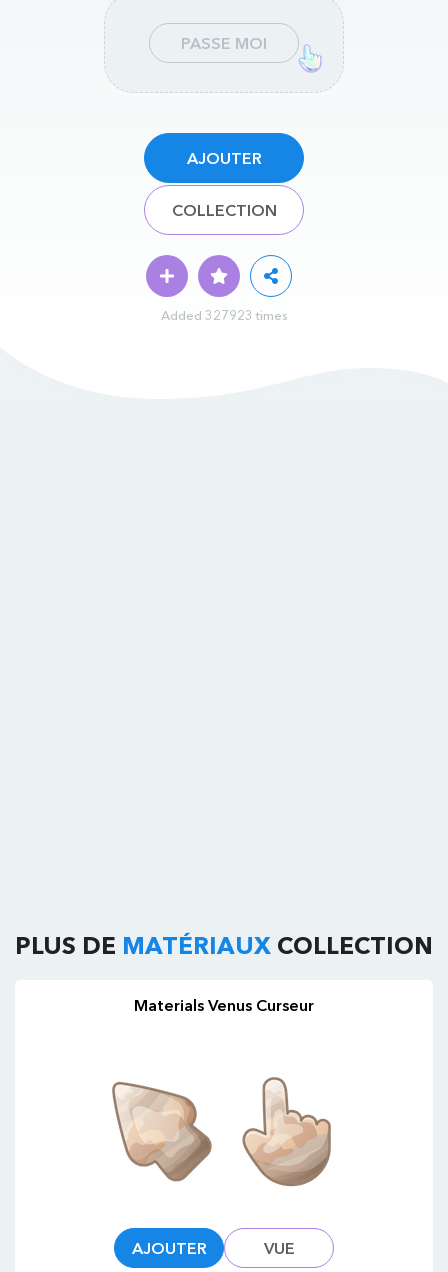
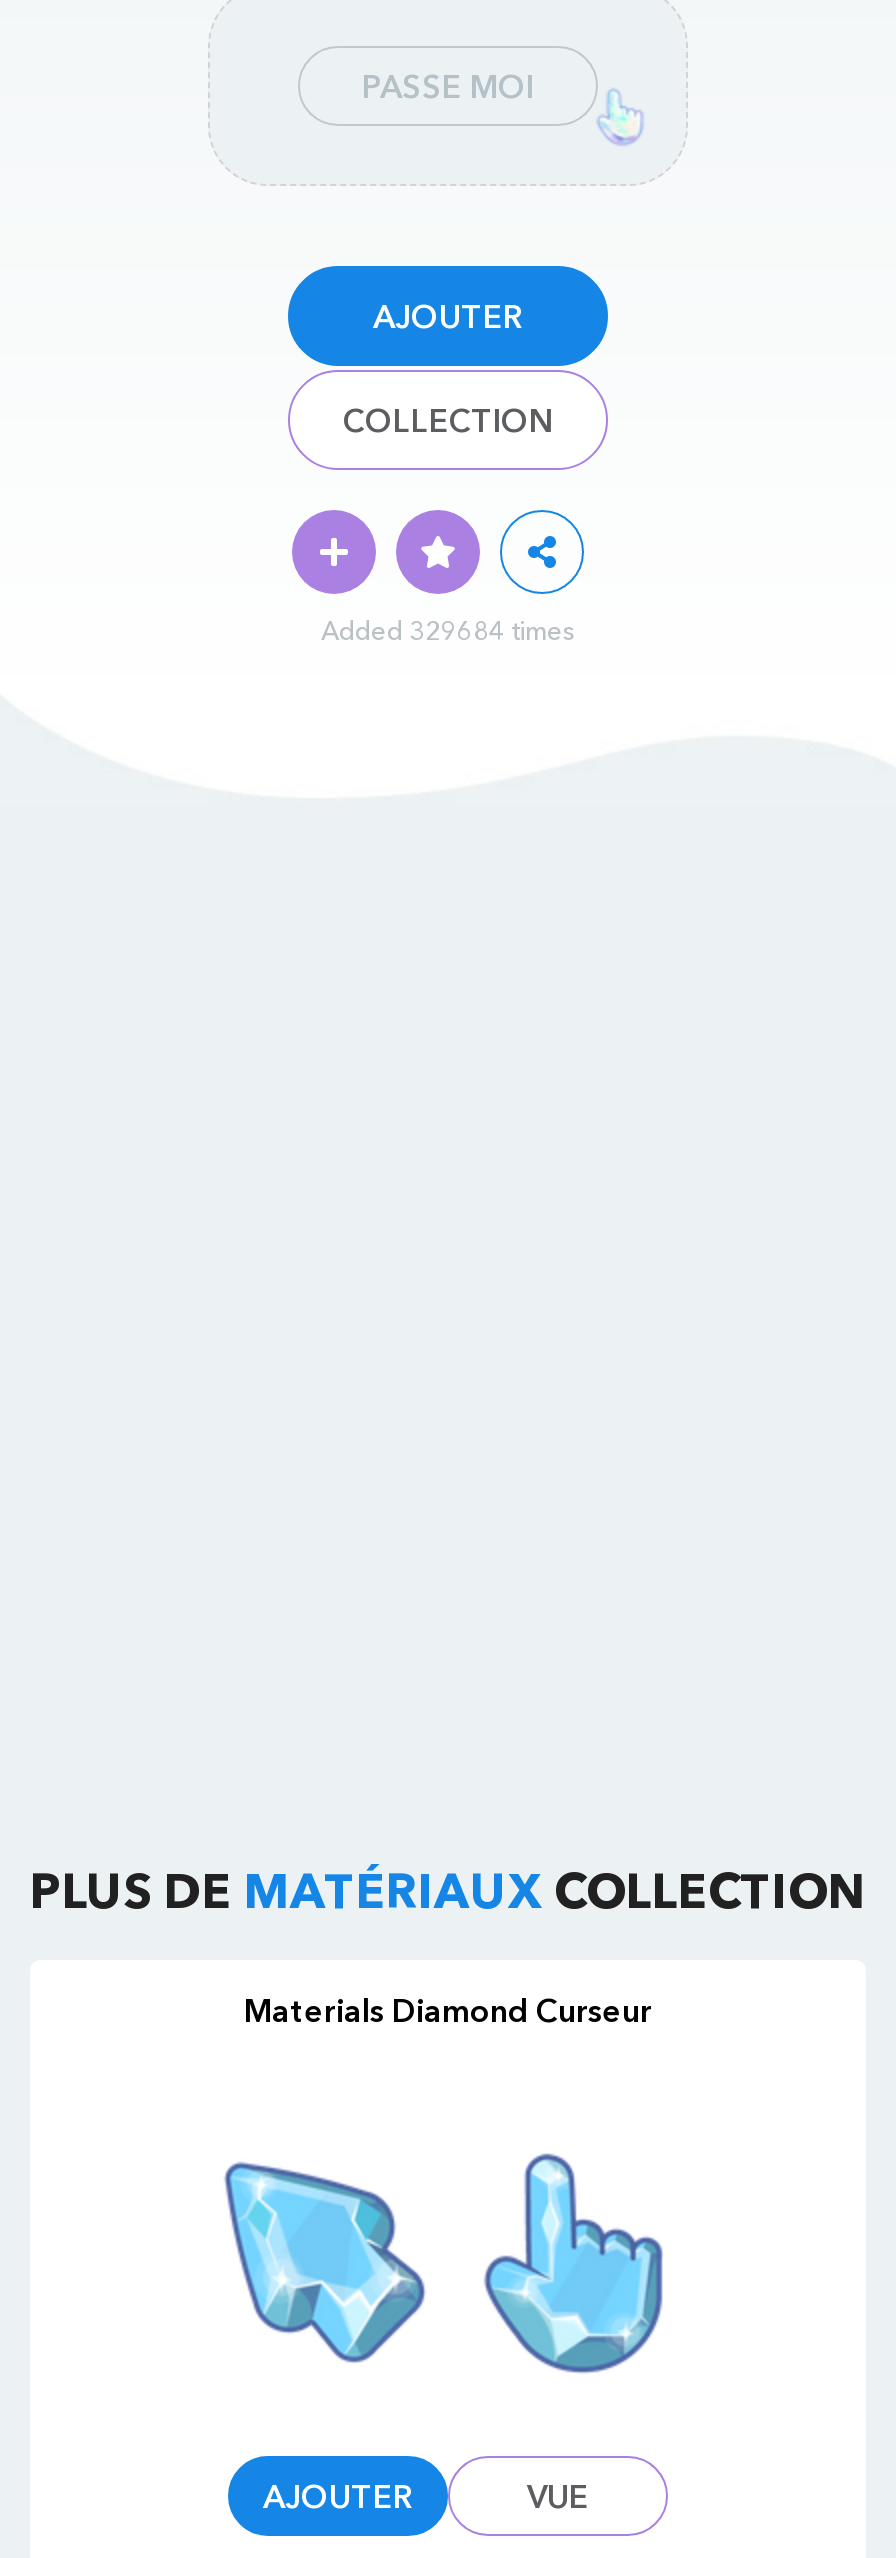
- Added 327923 times
+ Added 329684 times

- Materials Venus Curseur
+ Materials Diamond Curseur

- [image]
+ [image]

- [image]
+ [image]
